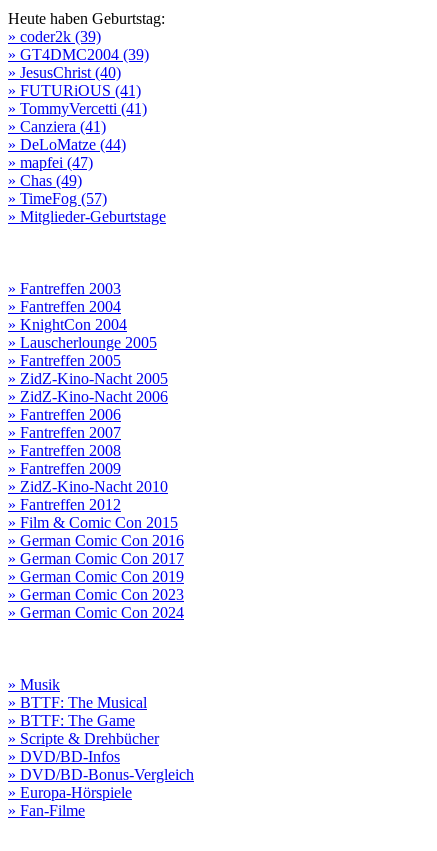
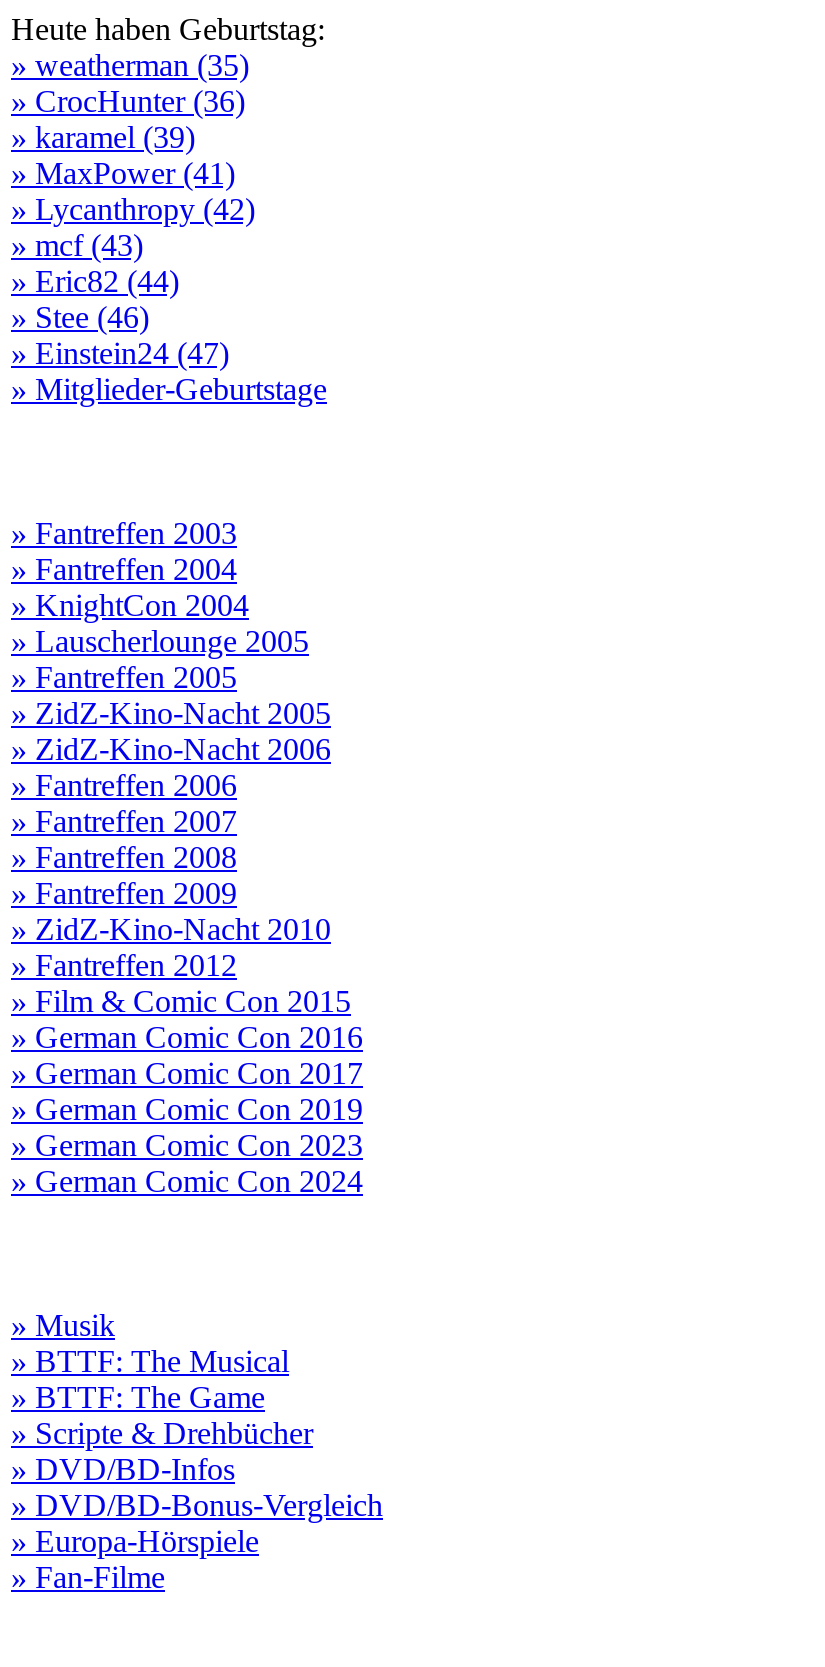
- » coder2k (39)
- » GT4DMC2004 (39)
- » JesusChrist (40)
- » FUTURiOUS (41)
- » TommyVercetti (41)
- » Canziera (41)
- » DeLoMatze (44)
- » mapfei (47)
- » Chas (49)
- » TimeFog (57)
+ » weatherman (35)
+ » CrocHunter (36)
+ » karamel (39)
+ » MaxPower (41)
+ » Lycanthropy (42)
+ » mcf (43)
+ » Eric82 (44)
+ » Stee (46)
+ » Einstein24 (47)
